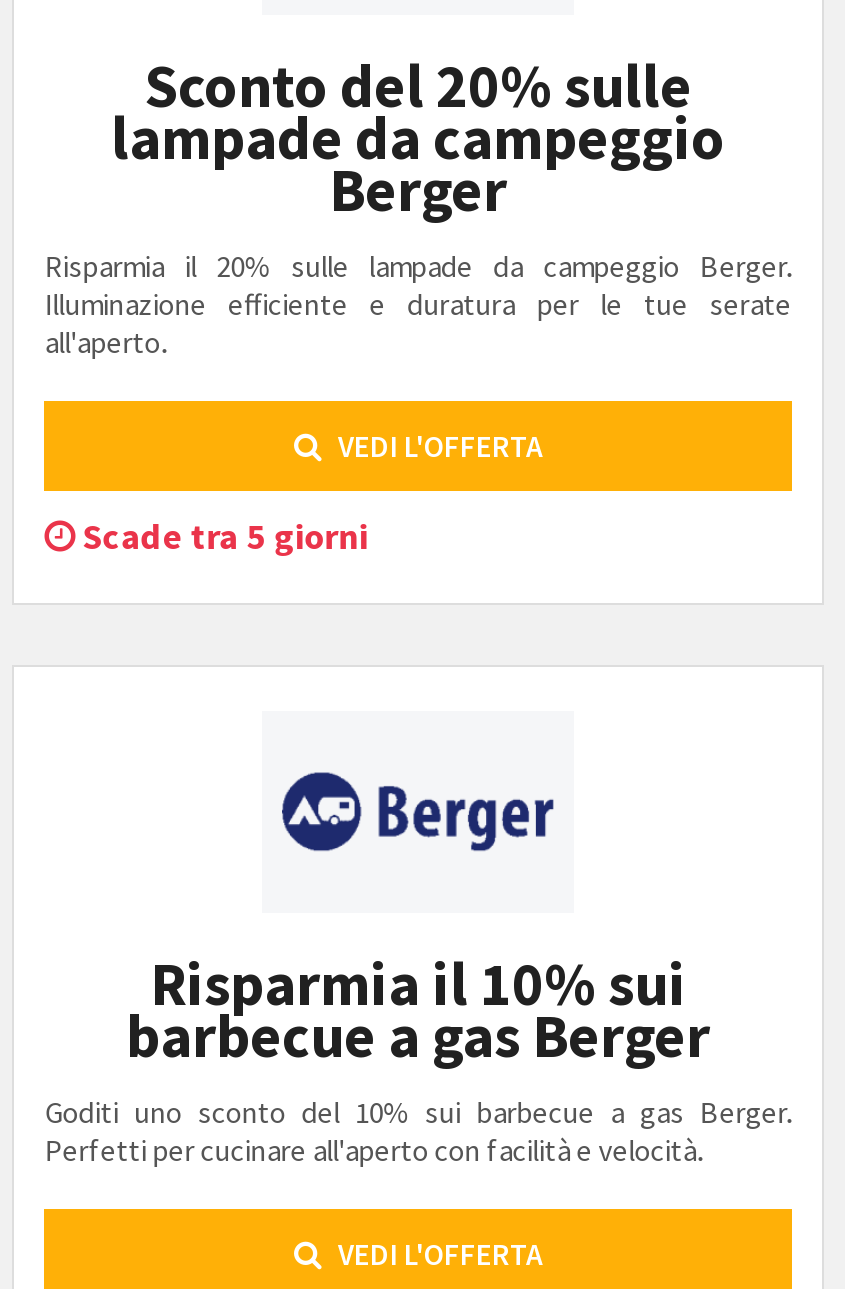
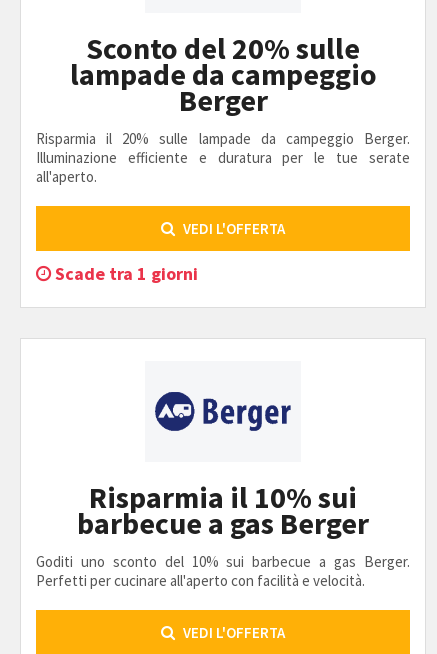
- Scade tra 5 giorni
+ Scade tra 1 giorni
